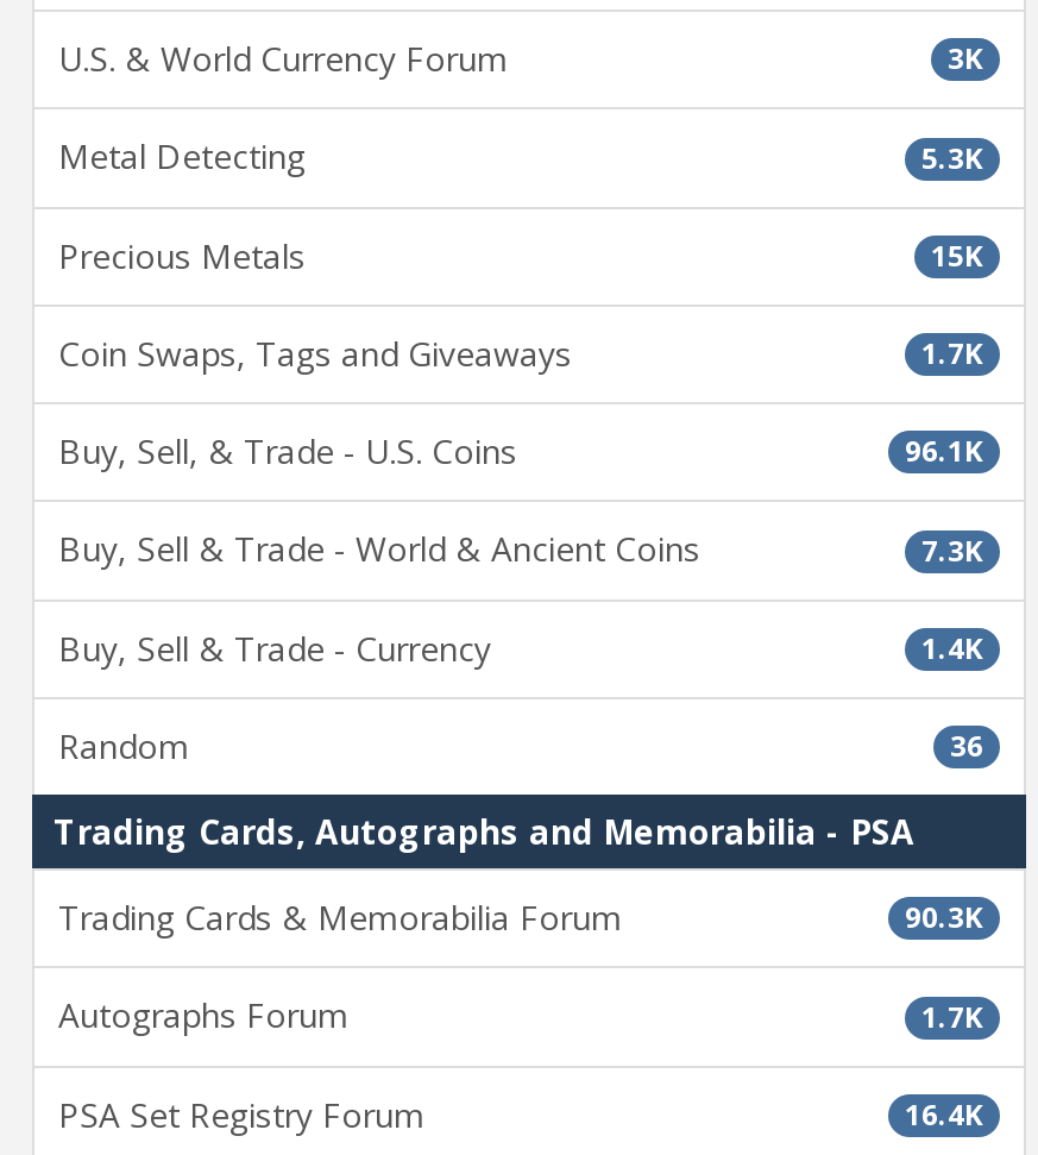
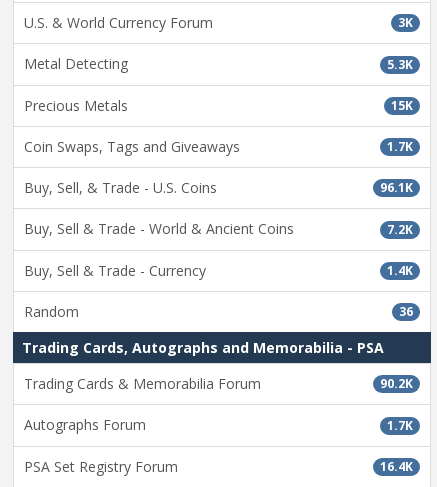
- 7.3K
+ 7.2K

- 90.3K
+ 90.2K
